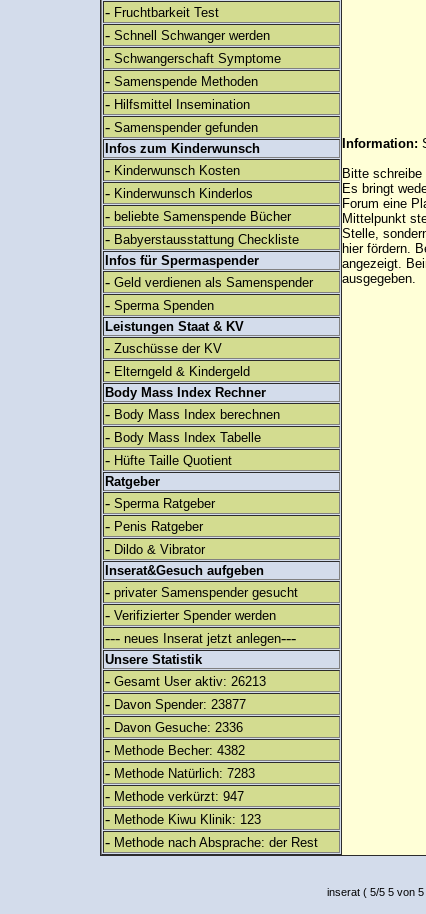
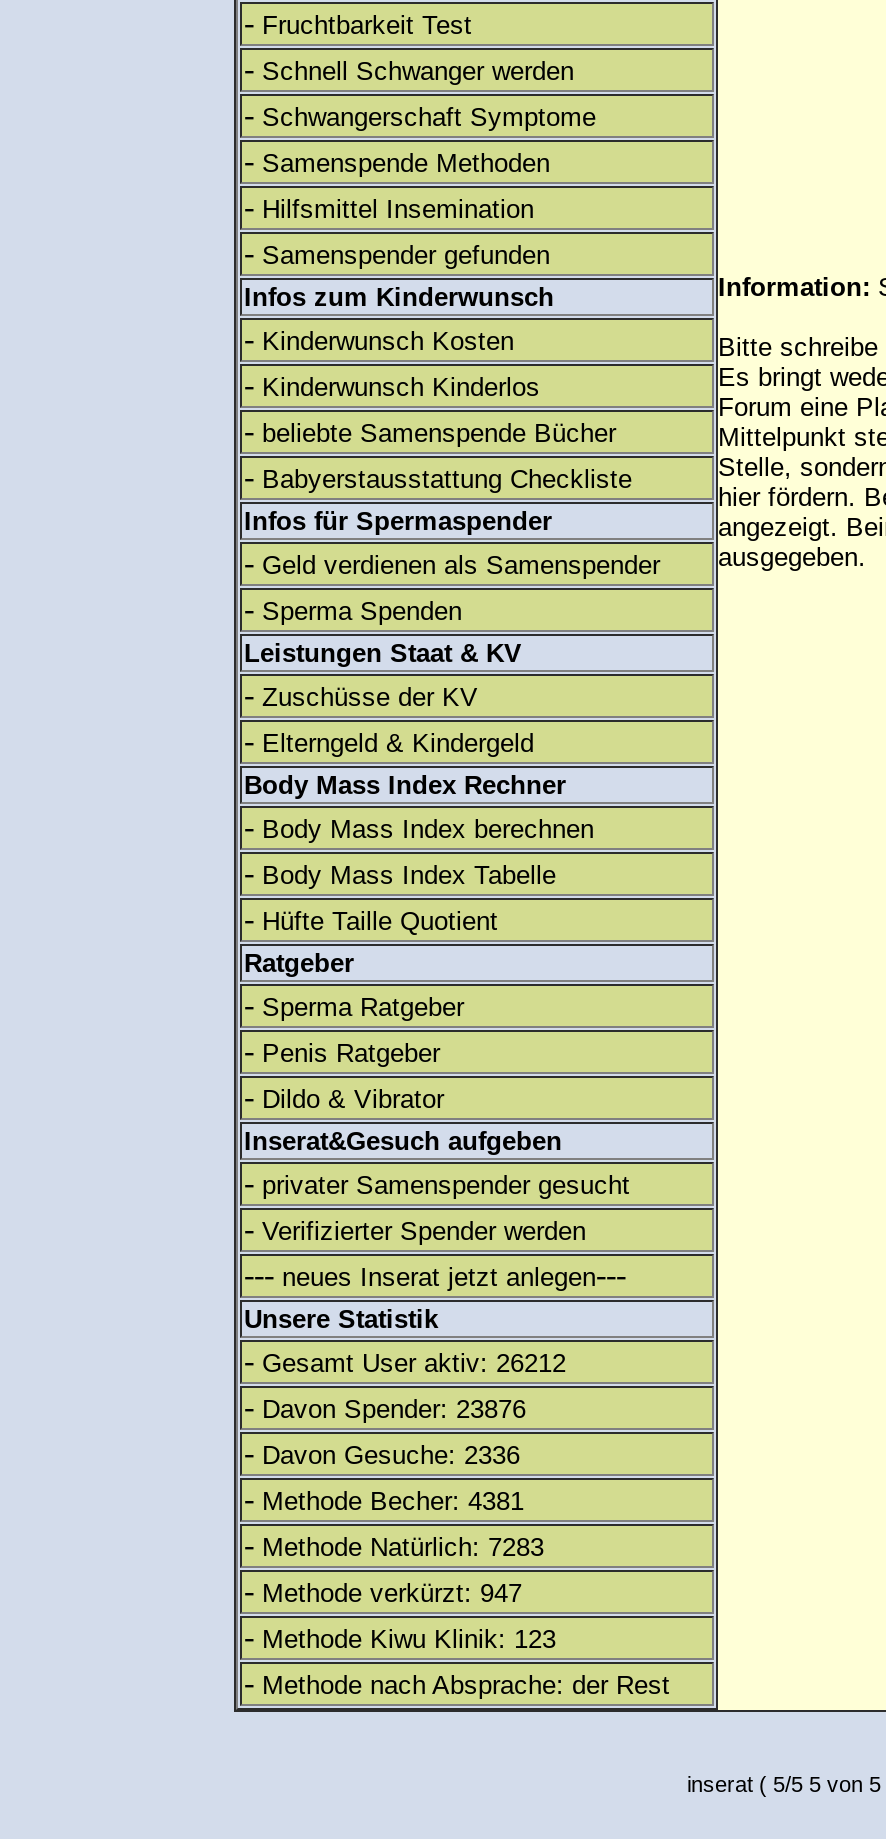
- - Gesamt User aktiv: 26213
+ - Gesamt User aktiv: 26212

- - Davon Spender: 23877
+ - Davon Spender: 23876

- - Methode Becher: 4382
+ - Methode Becher: 4381
